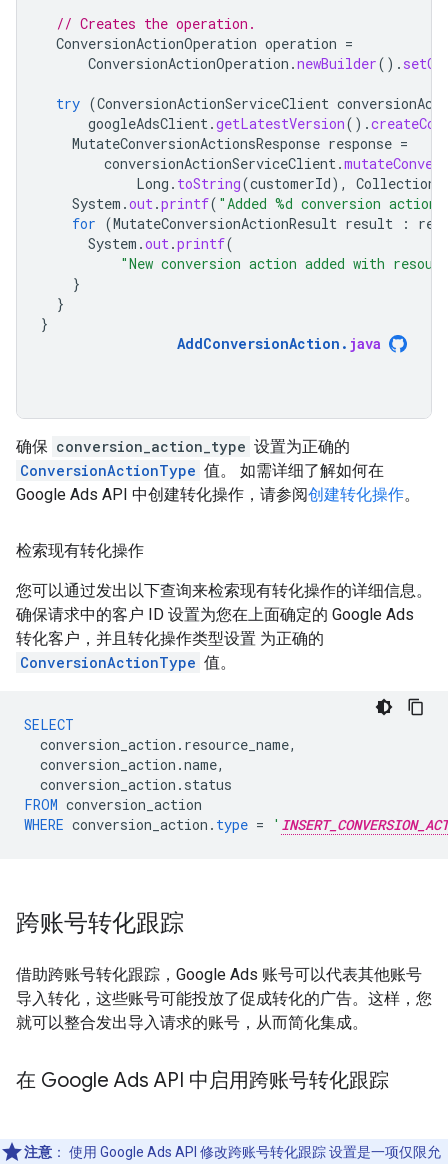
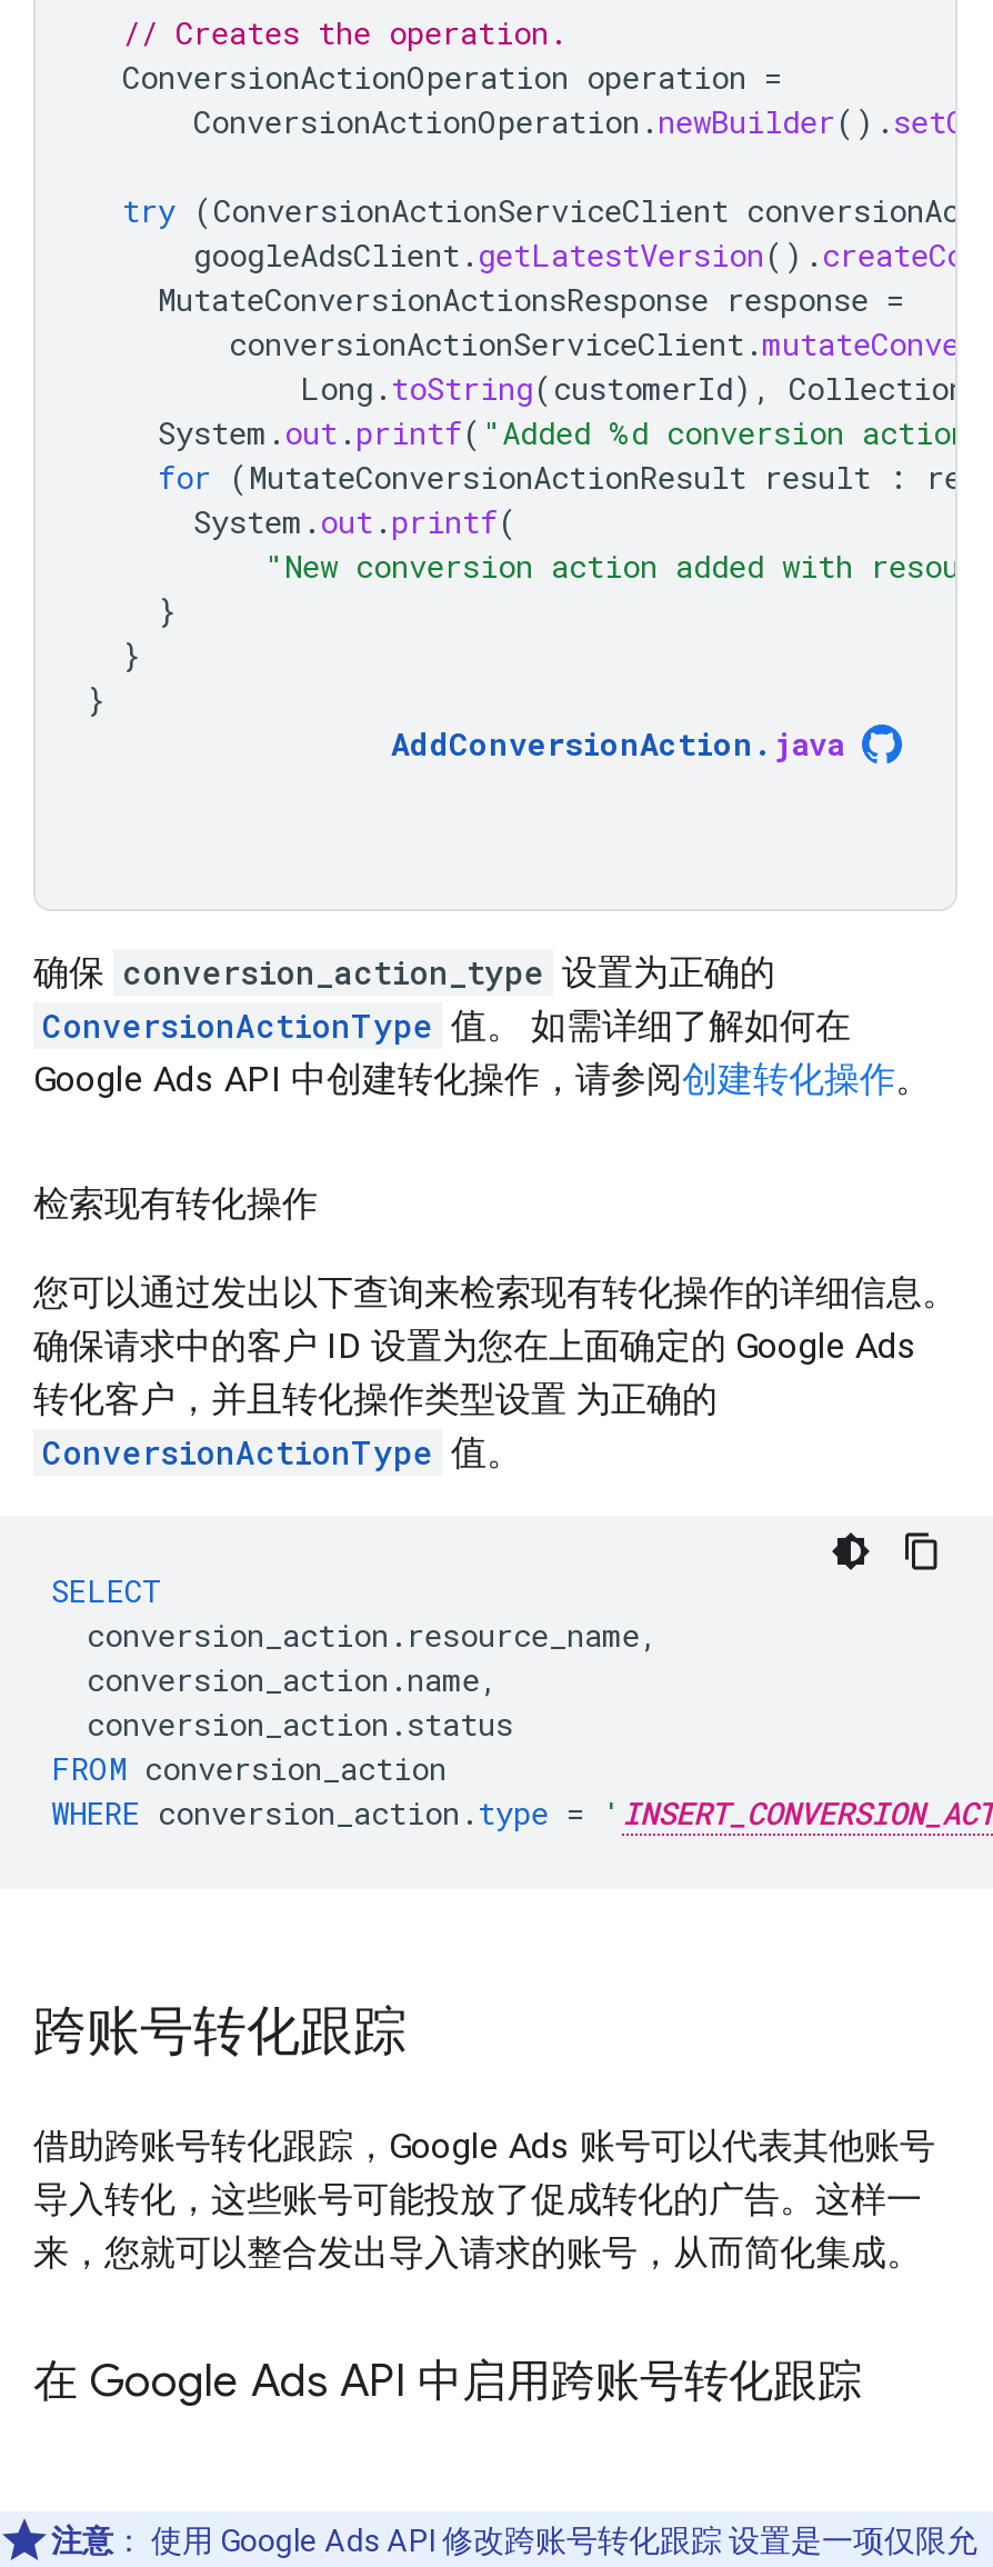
- 导入转化，这些账号可能投放了促成转化的广告。这样，您
- 就可以整合发出导入请求的账号，从而简化集成。
+ 导入转化，这些账号可能投放了促成转化的广告。这样一
+ 来，您就可以整合发出导入请求的账号，从而简化集成。
